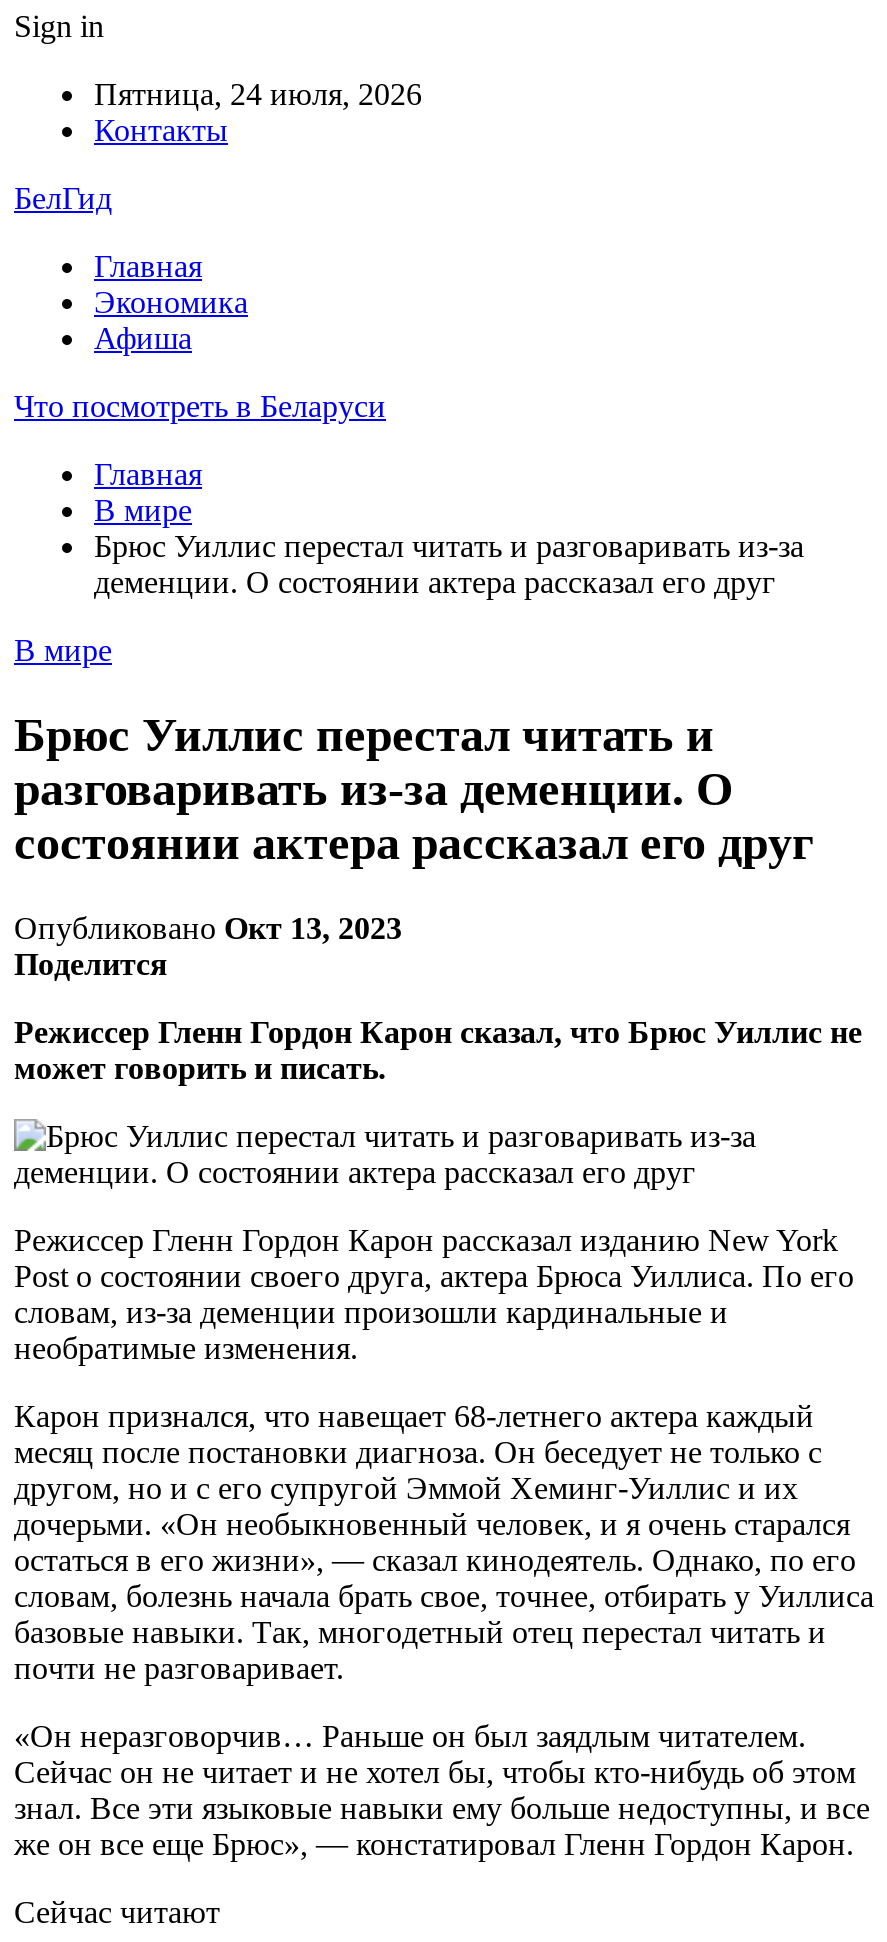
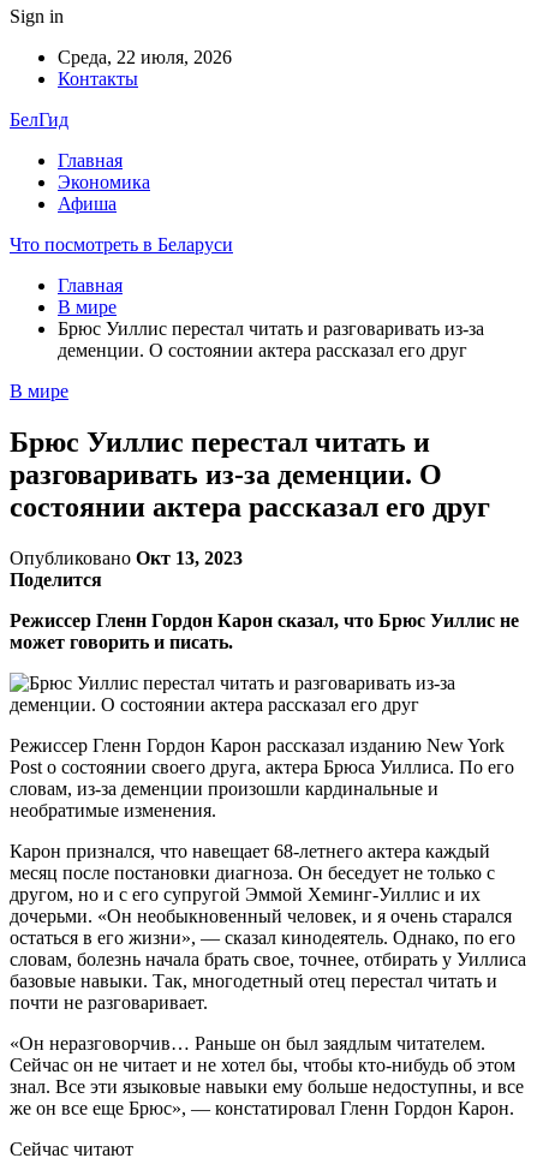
- Пятница, 24 июля, 2026
+ Среда, 22 июля, 2026
